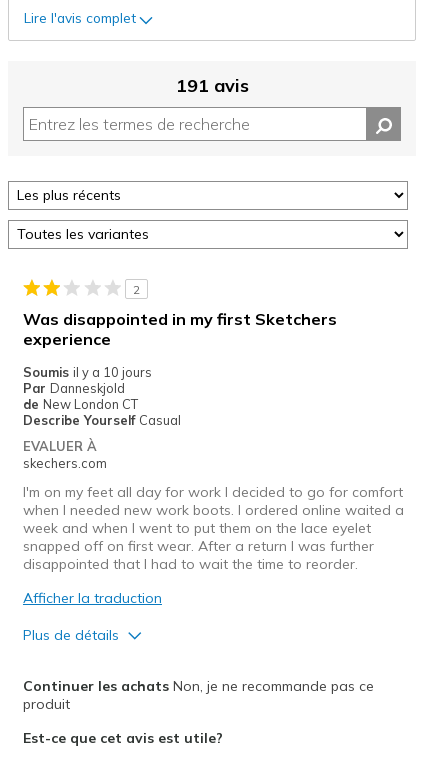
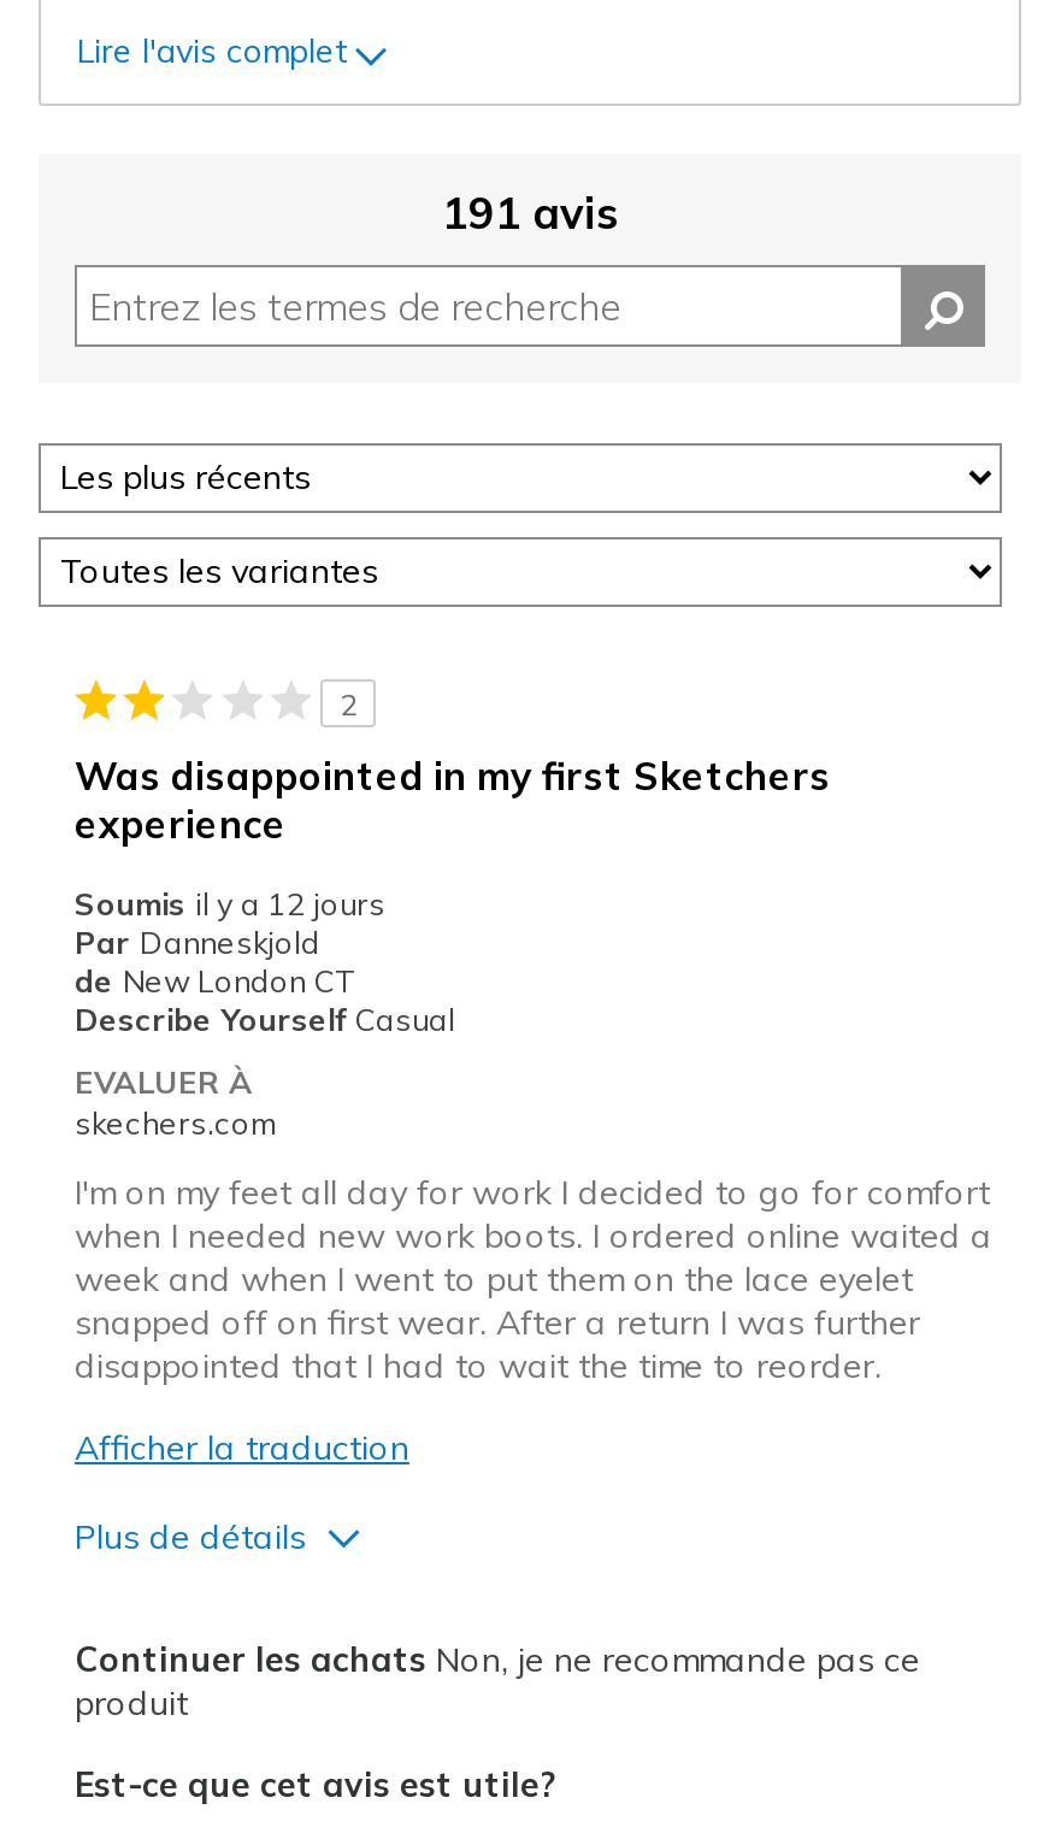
- Soumis il y a 10 jours
+ Soumis il y a 12 jours
